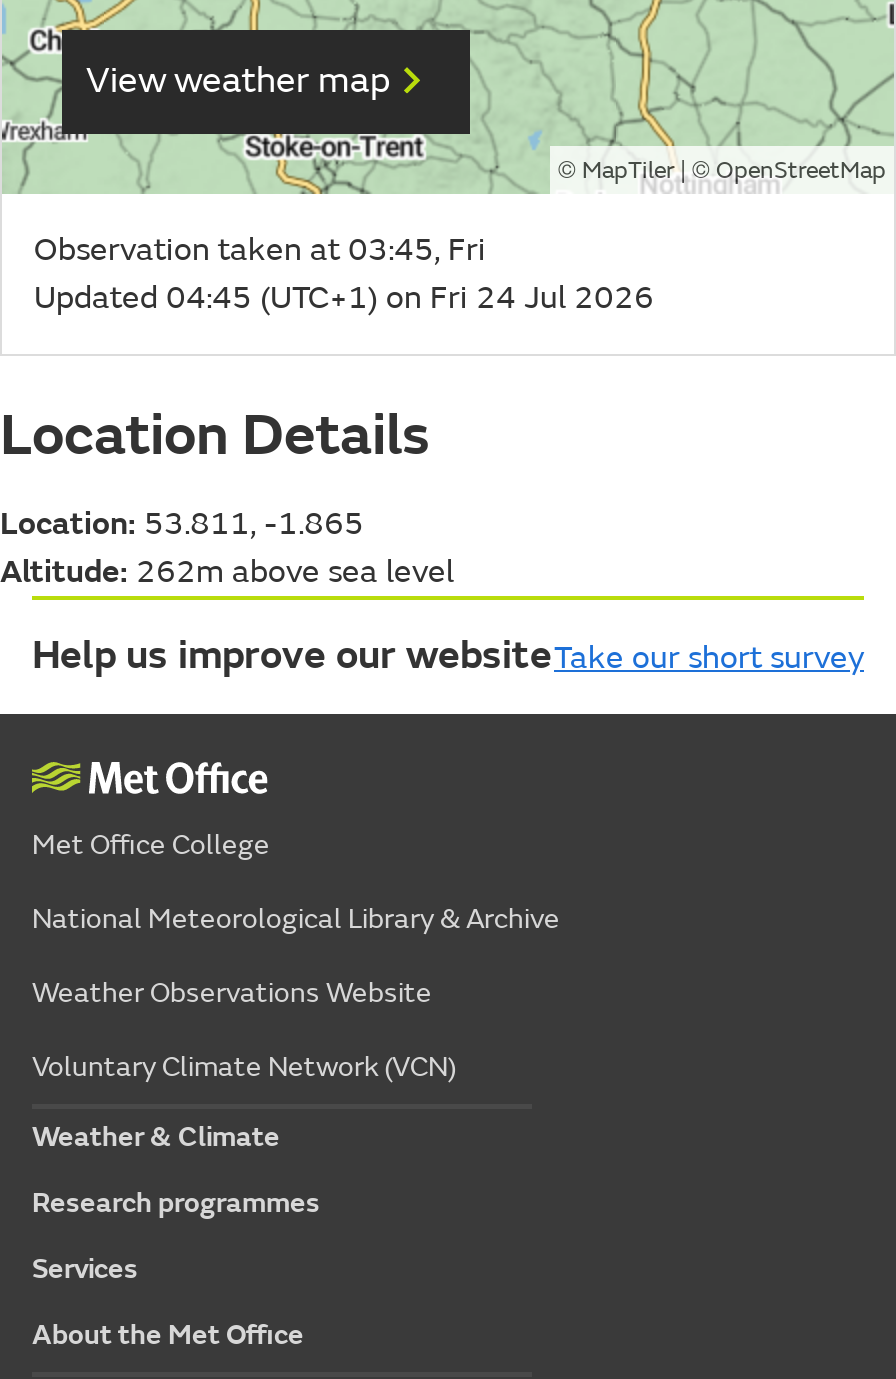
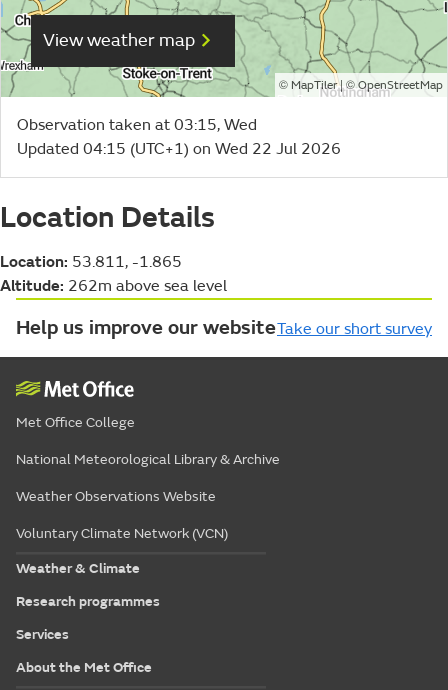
- Observation taken at 03:45, Fri
+ Observation taken at 03:15, Wed

- Updated 04:45 (UTC+1) on Fri 24 Jul 2026
+ Updated 04:15 (UTC+1) on Wed 22 Jul 2026
